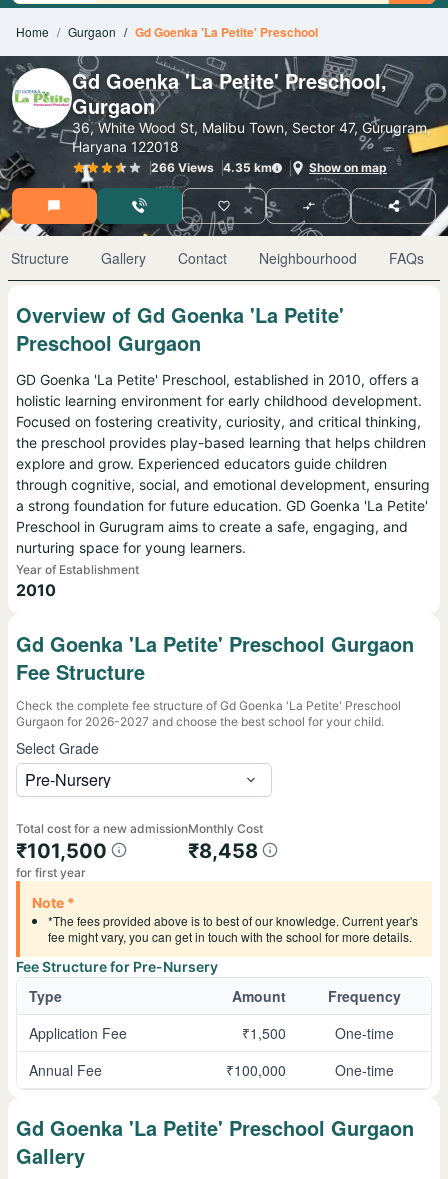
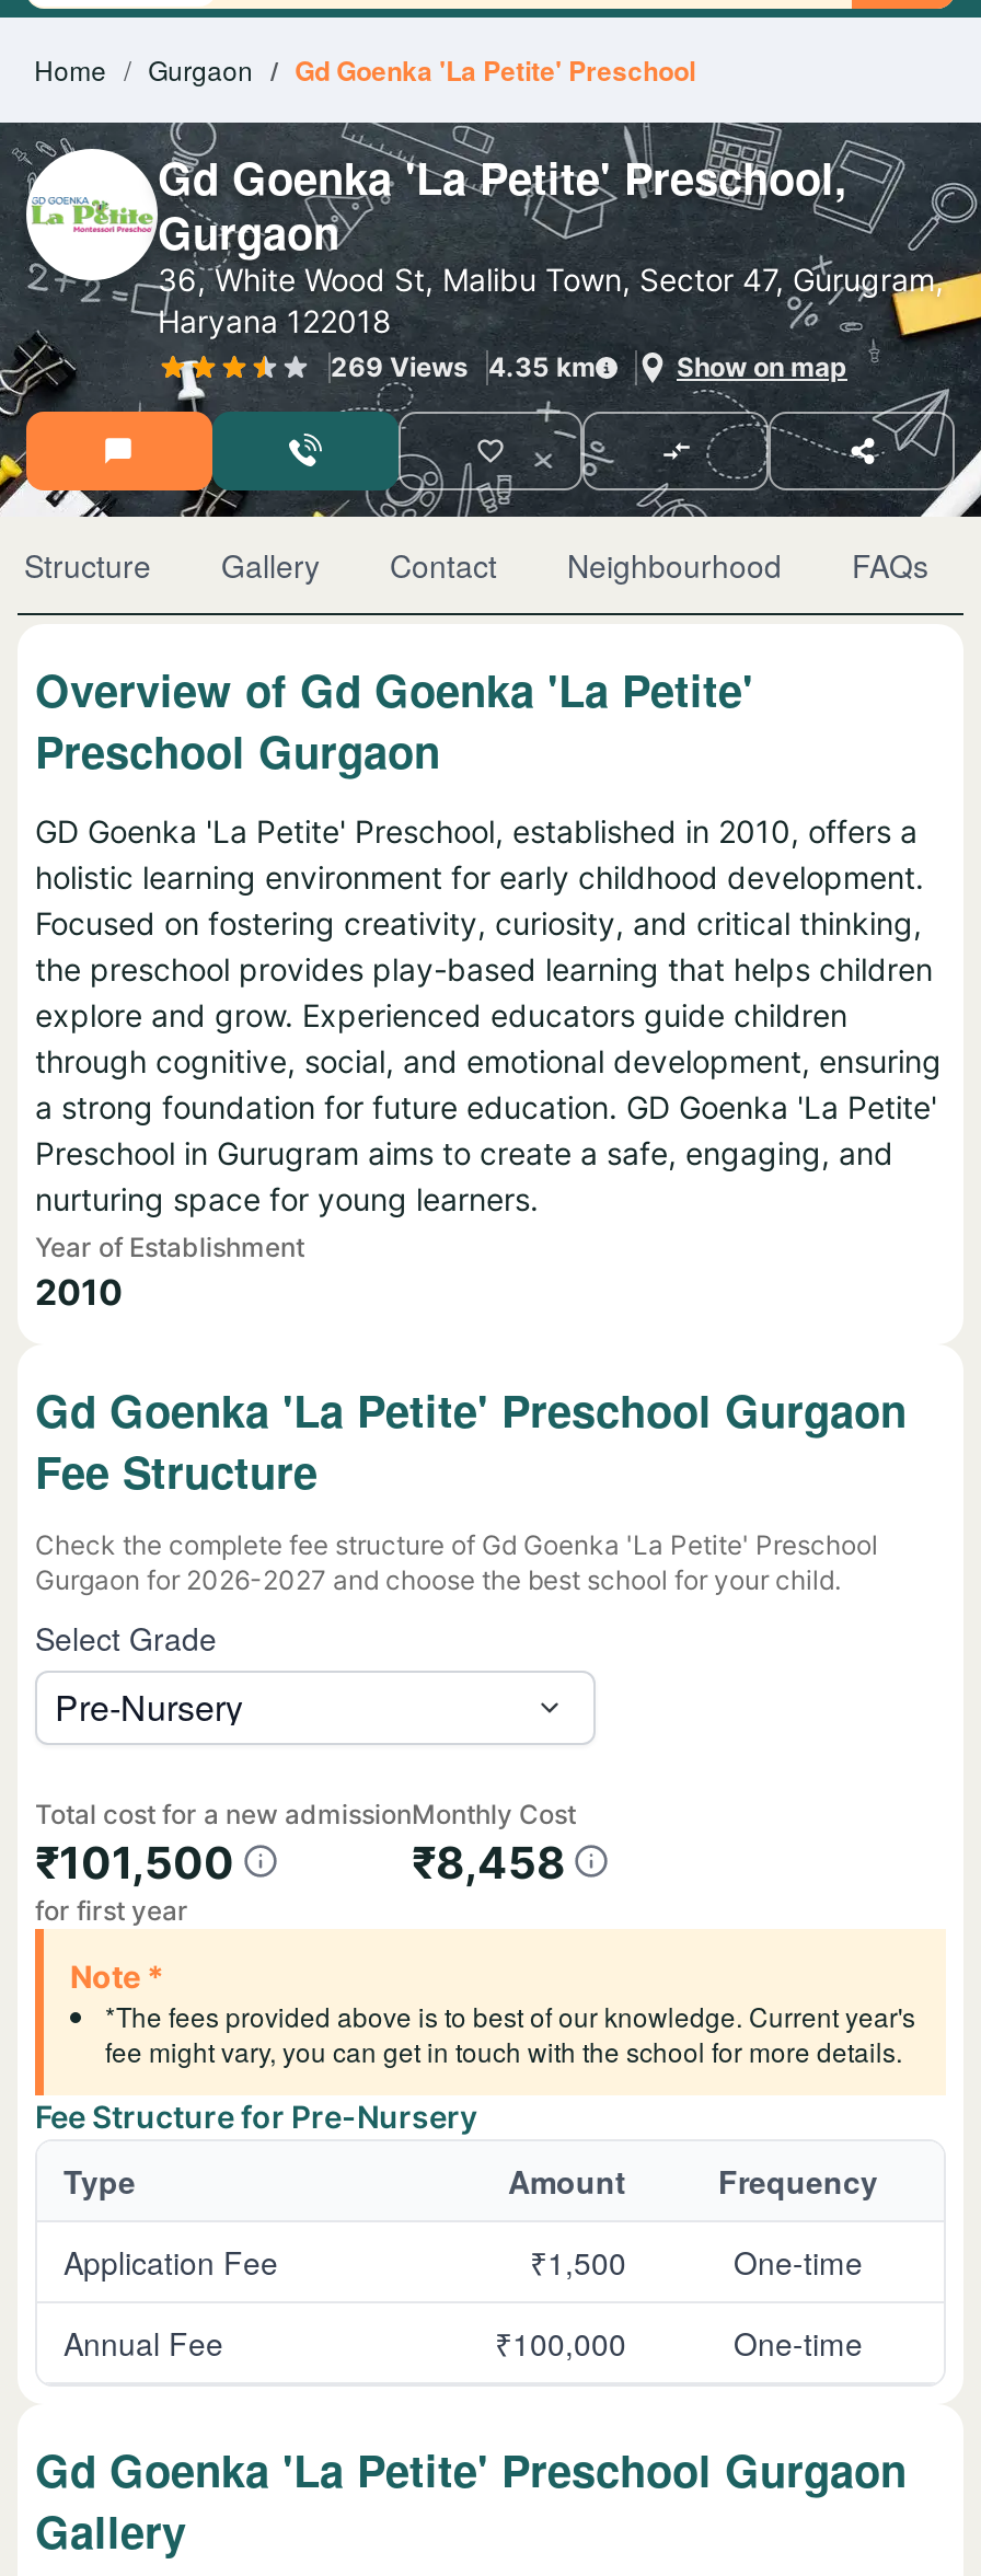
- 266 Views 4.35 km
+ 269 Views 4.35 km
